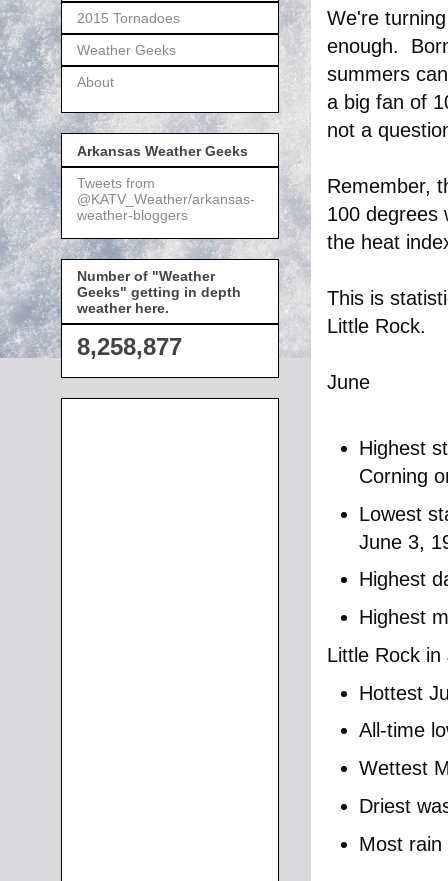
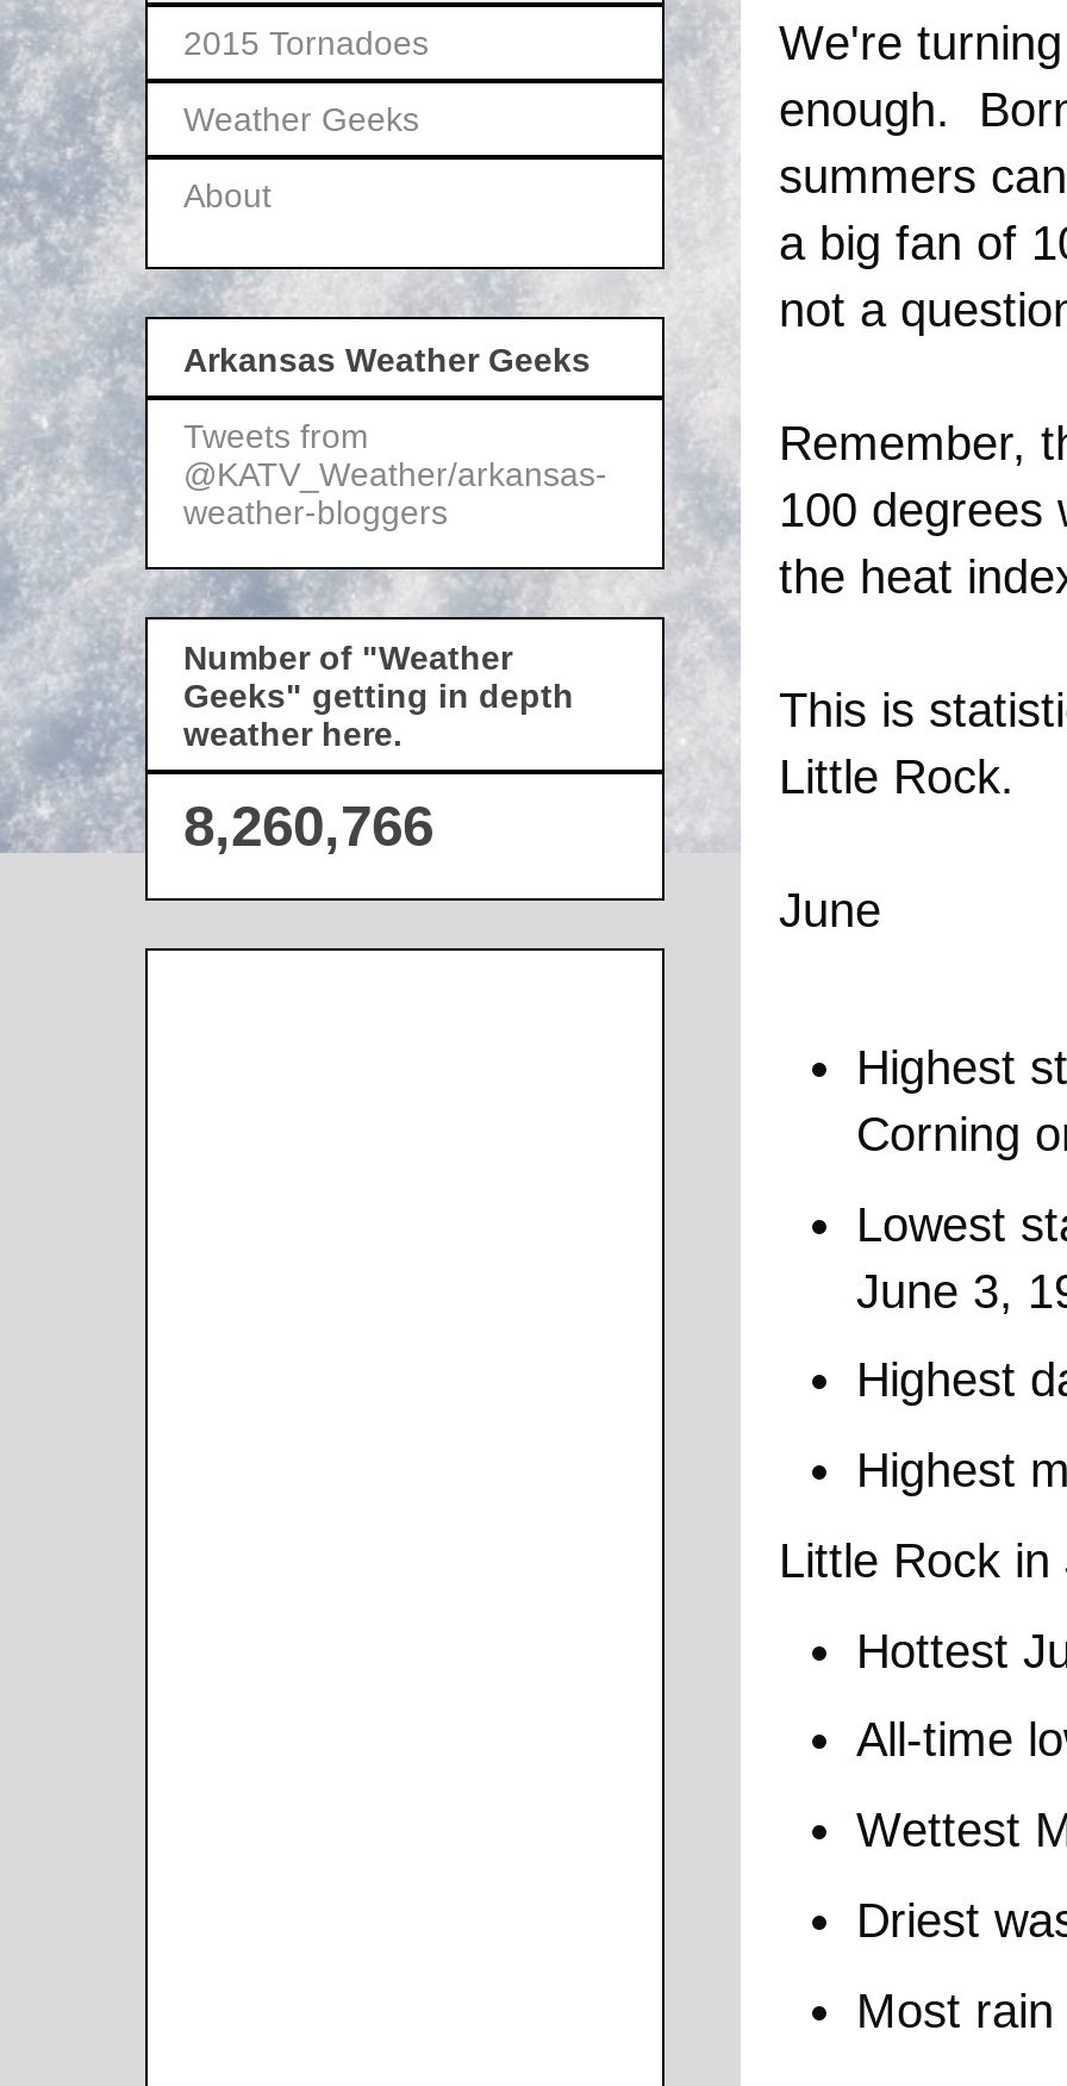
- 8,258,877
+ 8,260,766
